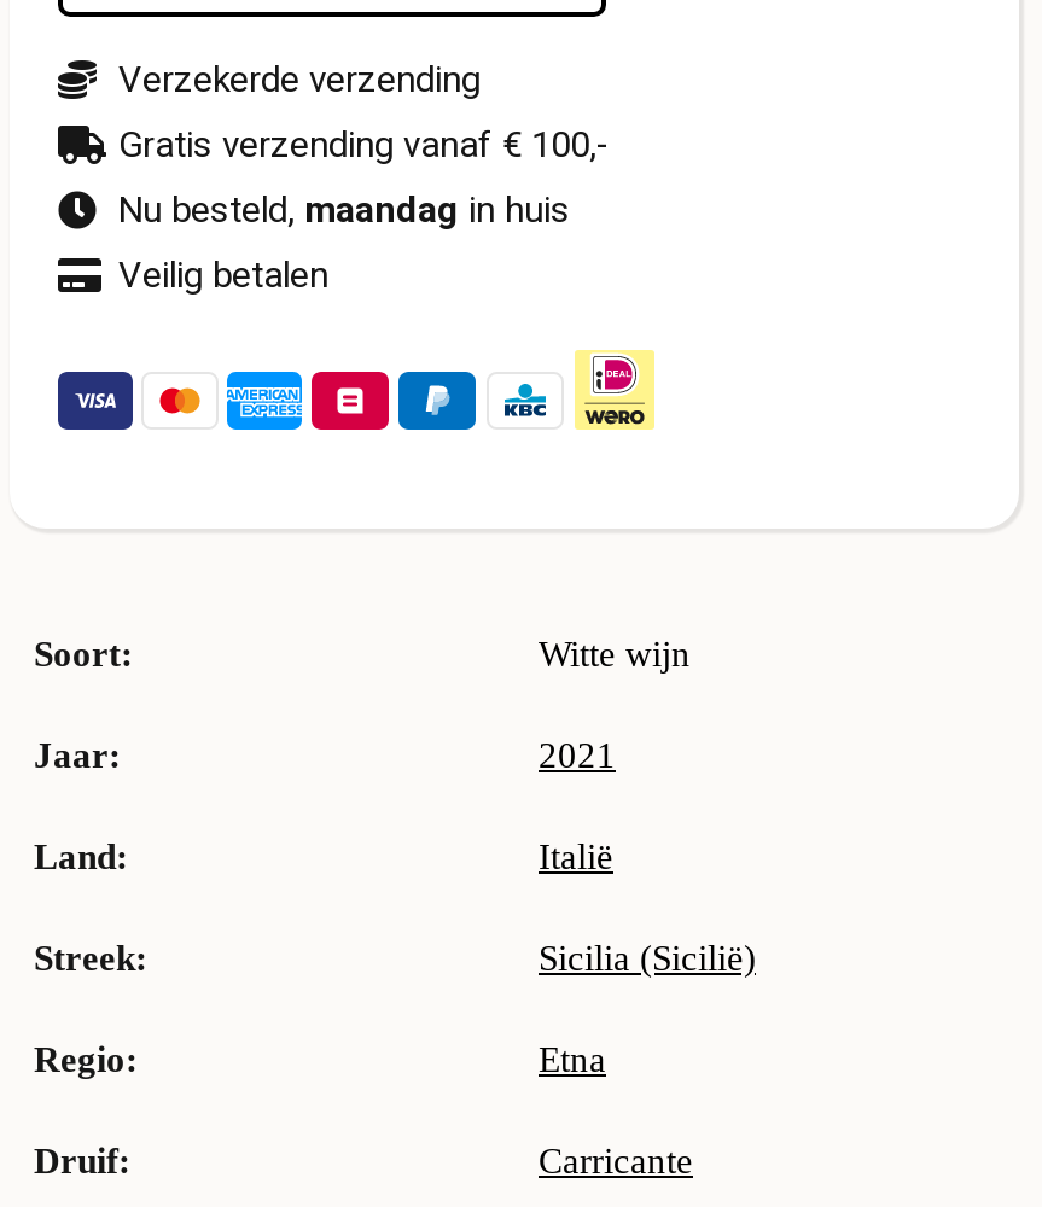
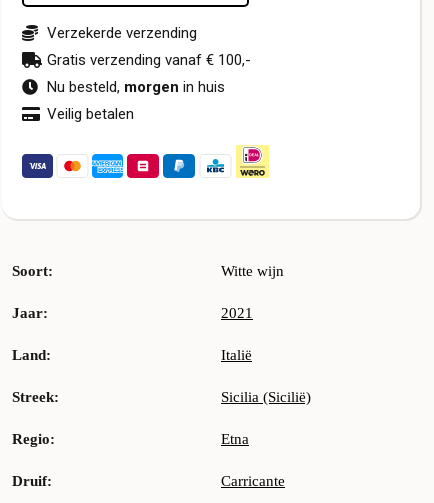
- Nu besteld, maandag in huis
+ Nu besteld, morgen in huis
